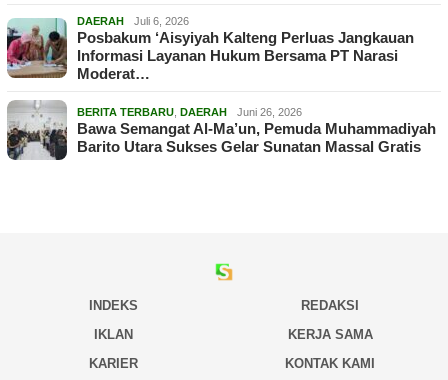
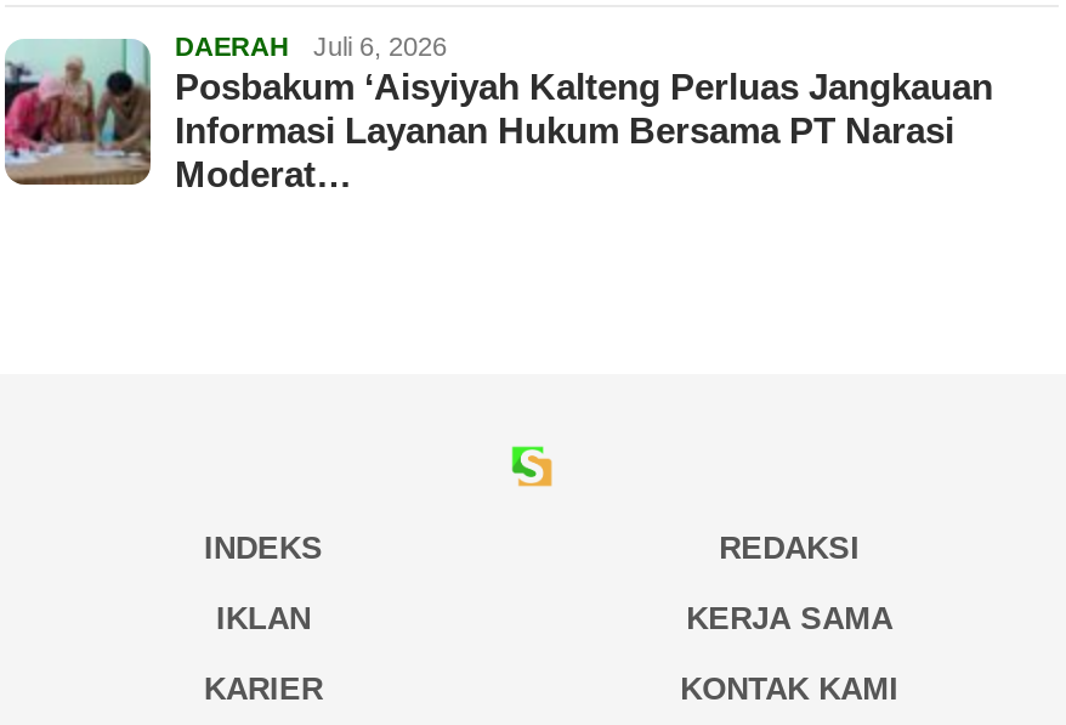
- [image]
- BERITA TERBARU, DAERAH
- Juni 26, 2026
- Bawa Semangat Al-Ma’un, Pemuda Muhammadiyah
- Barito Utara Sukses Gelar Sunatan Massal Gratis
